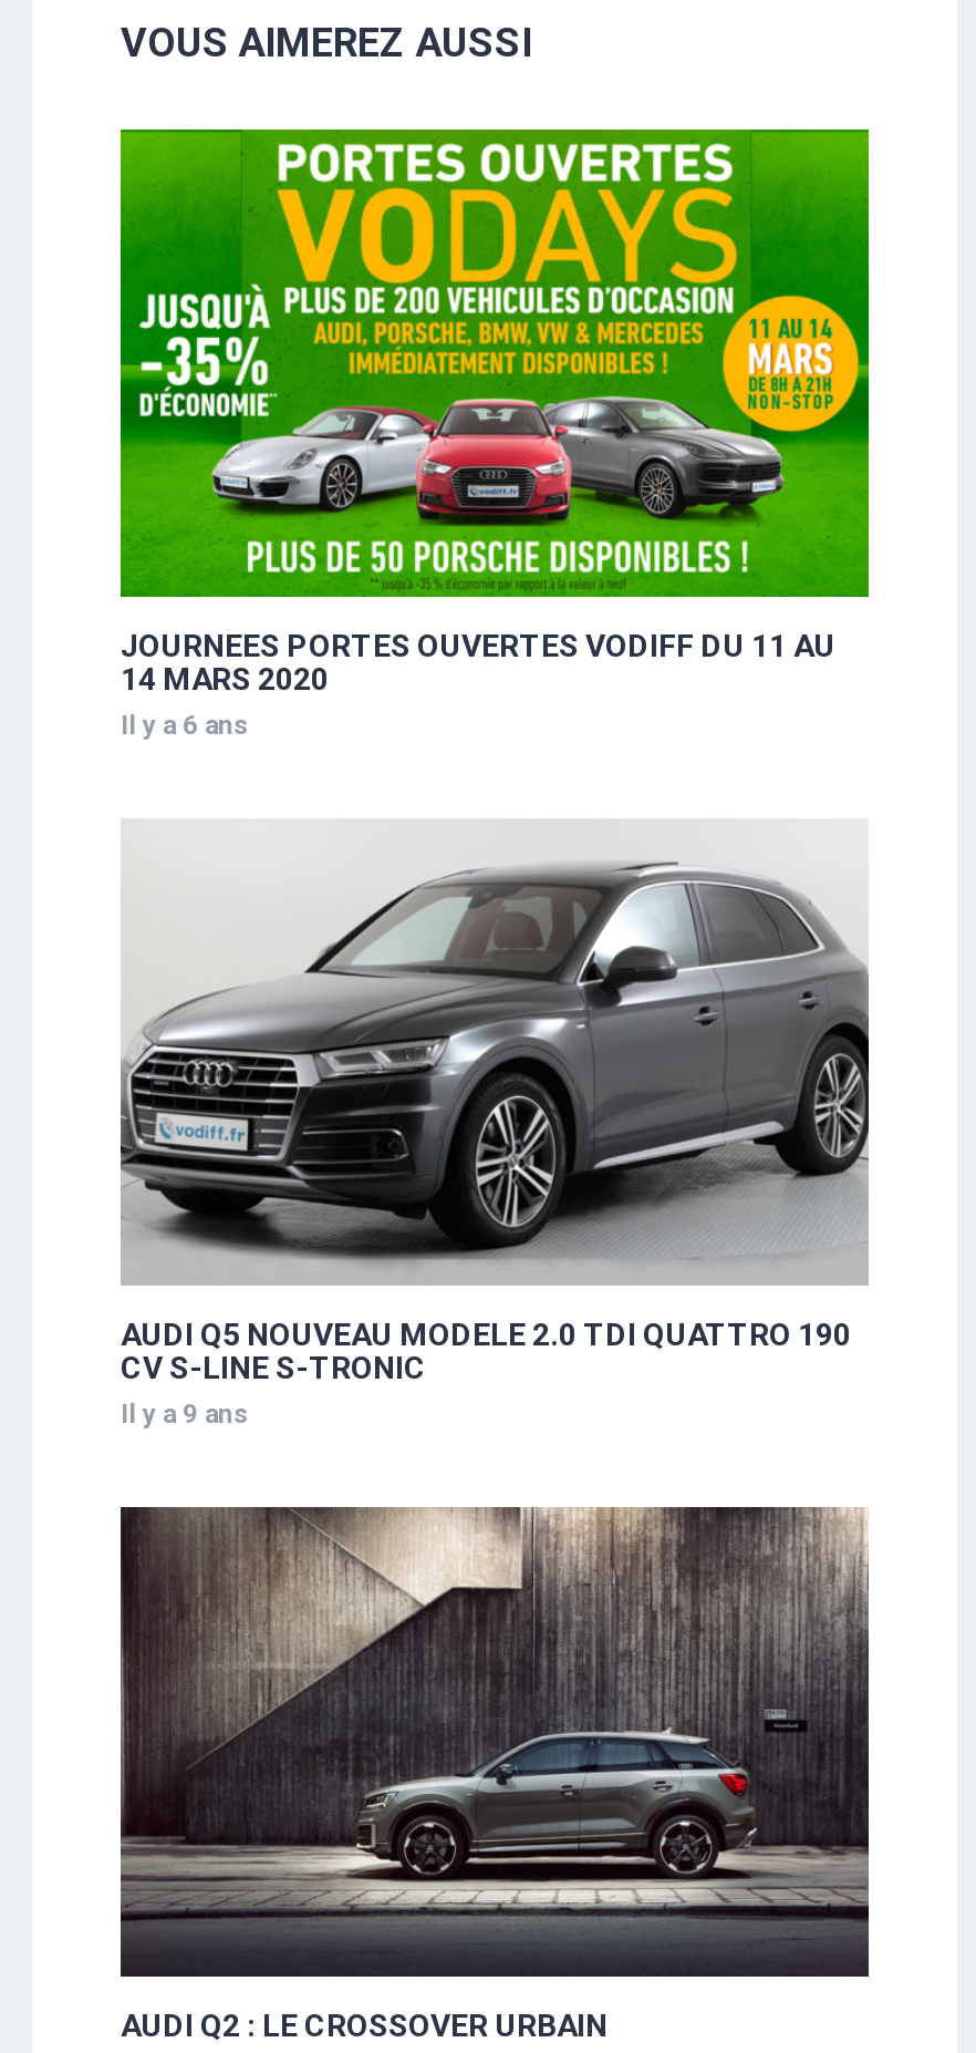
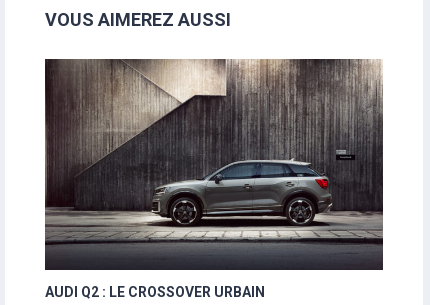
- [image]
- JOURNEES PORTES OUVERTES VODIFF DU 11 AU
- 14 MARS 2020
- Il y a 6 ans

- [image]
- AUDI Q5 NOUVEAU MODELE 2.0 TDI QUATTRO 190
- CV S-LINE S-TRONIC
- Il y a 9 ans
